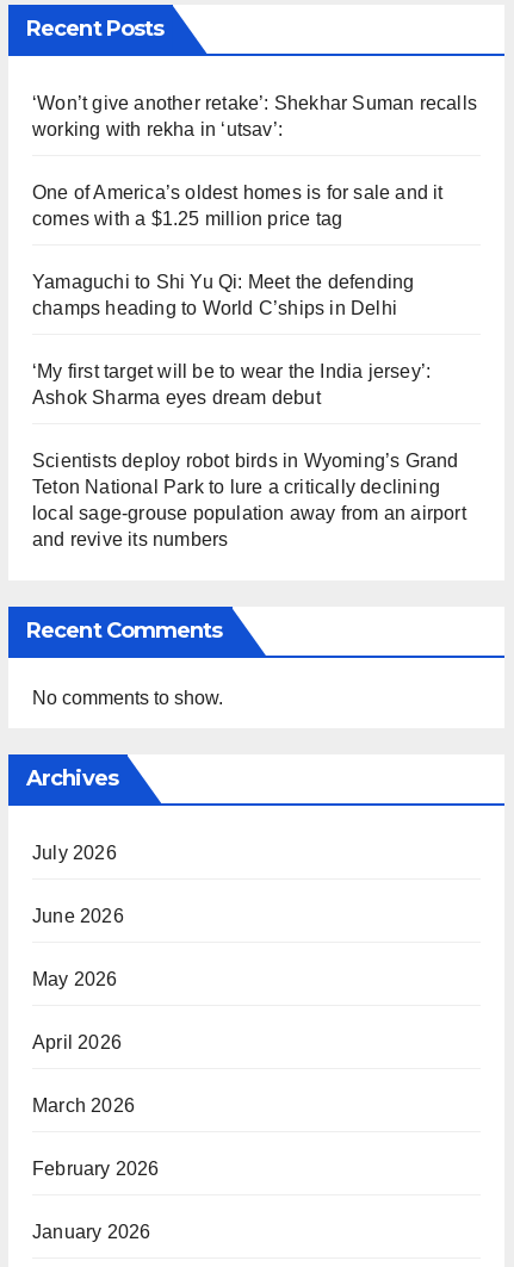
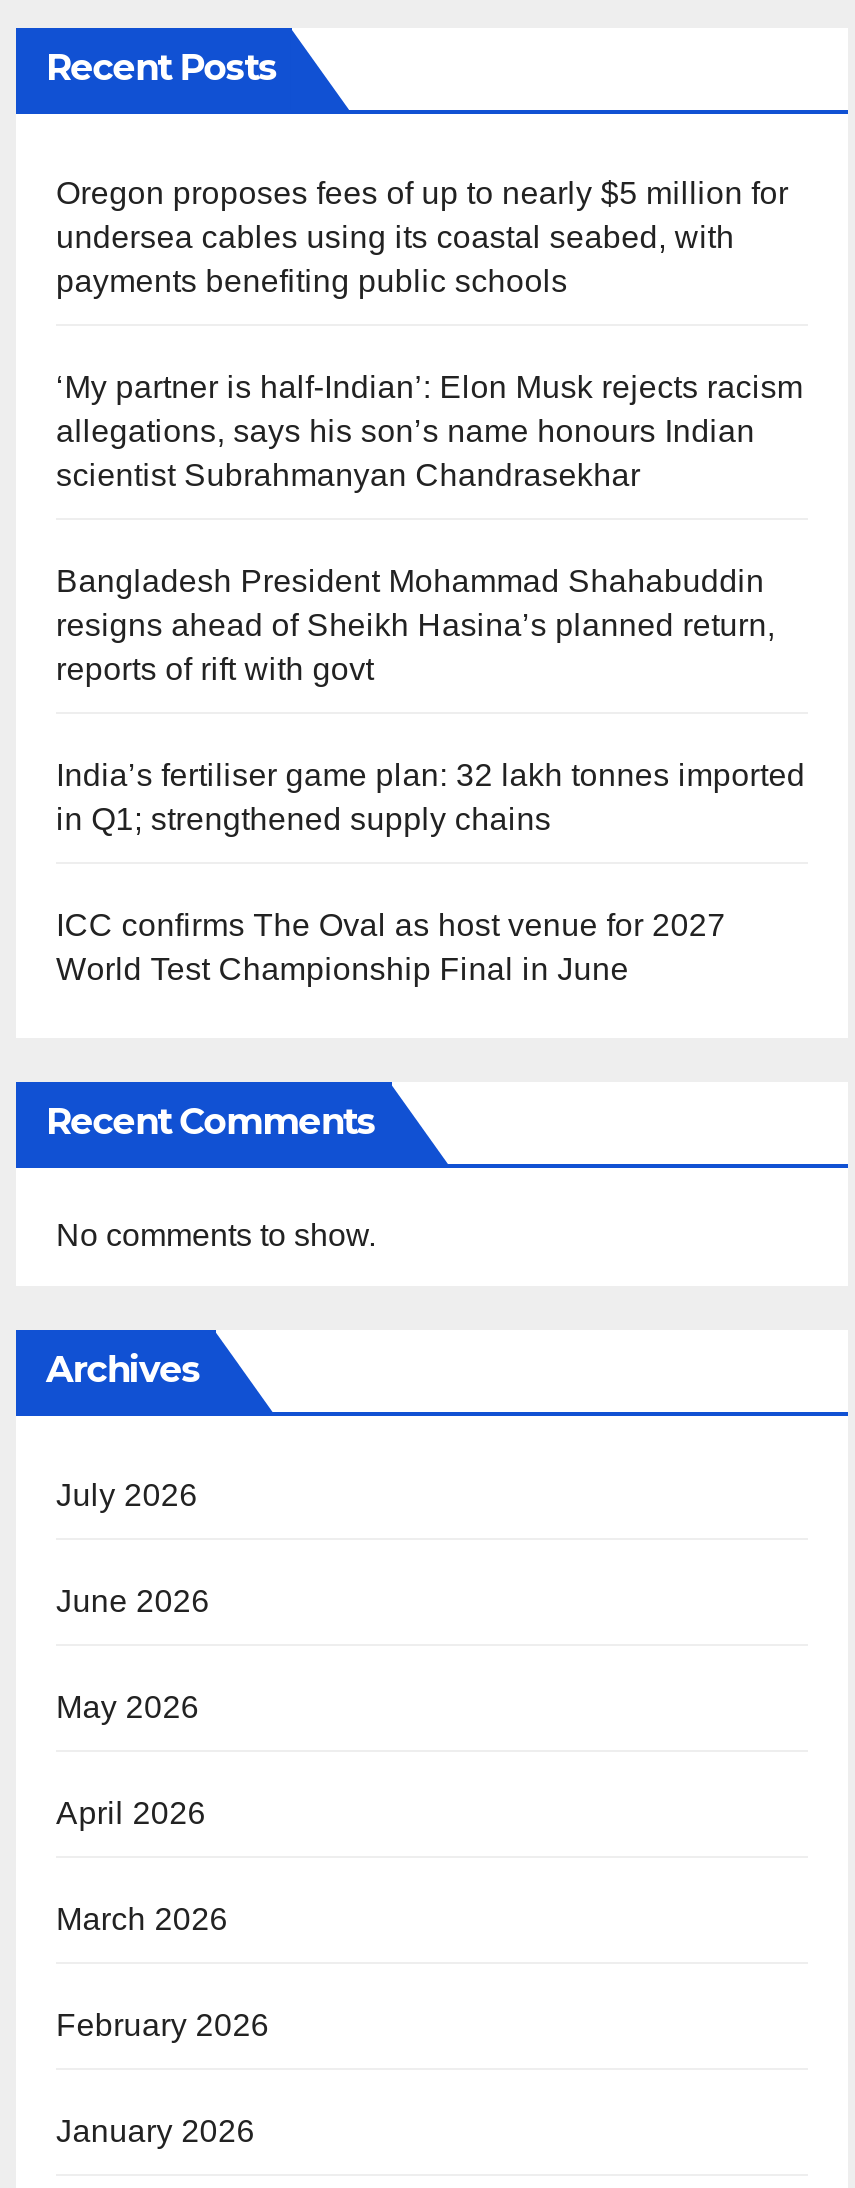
- ‘Won’t give another retake’: Shekhar Suman recalls
- working with rekha in ‘utsav’:
+ Oregon proposes fees of up to nearly $5 million for
+ undersea cables using its coastal seabed, with
+ payments benefiting public schools

- One of America’s oldest homes is for sale and it
- comes with a $1.25 million price tag
+ ‘My partner is half-Indian’: Elon Musk rejects racism
+ allegations, says his son’s name honours Indian
+ scientist Subrahmanyan Chandrasekhar

- Yamaguchi to Shi Yu Qi: Meet the defending
- champs heading to World C’ships in Delhi
+ Bangladesh President Mohammad Shahabuddin
+ resigns ahead of Sheikh Hasina’s planned return,
+ reports of rift with govt

- ‘My first target will be to wear the India jersey’:
- Ashok Sharma eyes dream debut
+ India’s fertiliser game plan: 32 lakh tonnes imported
+ in Q1; strengthened supply chains

- Scientists deploy robot birds in Wyoming’s Grand
- Teton National Park to lure a critically declining
- local sage-grouse population away from an airport
- and revive its numbers
+ ICC confirms The Oval as host venue for 2027
+ World Test Championship Final in June
